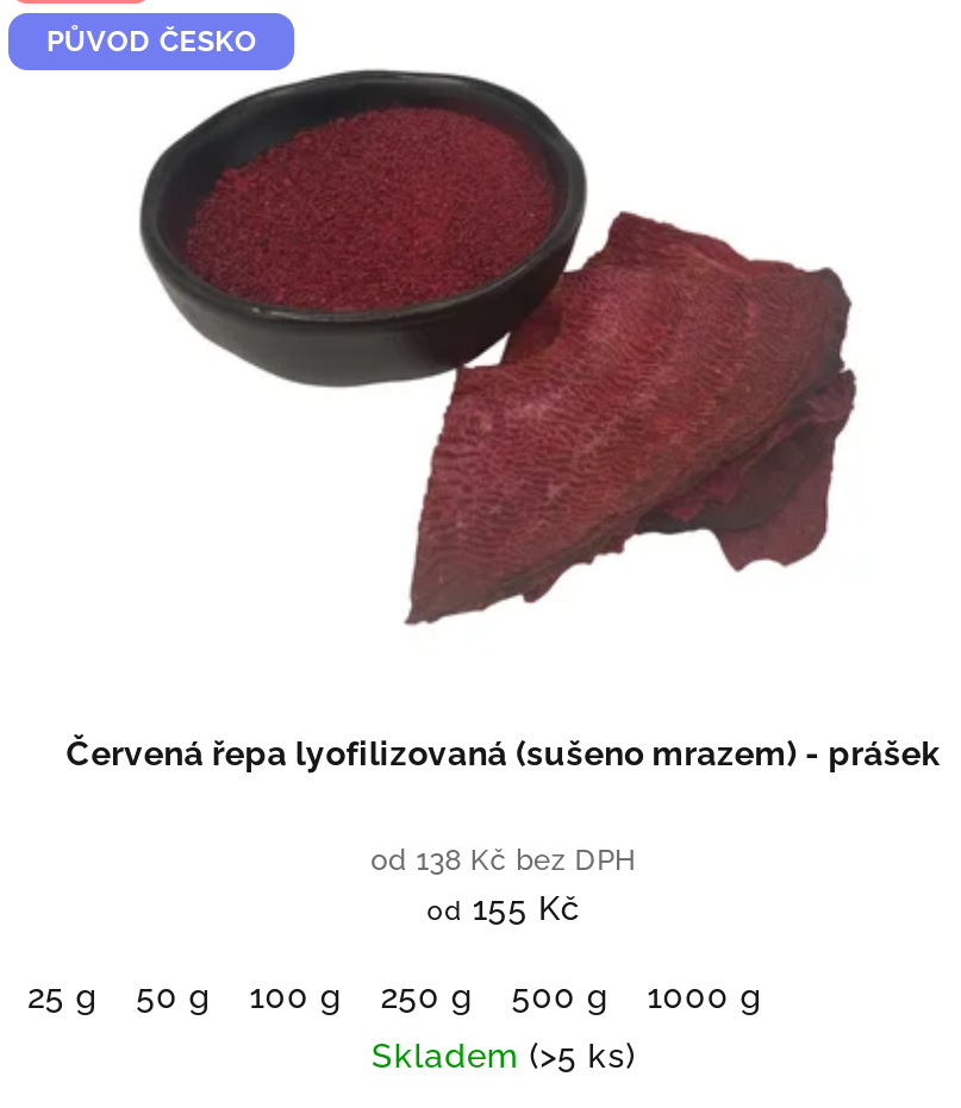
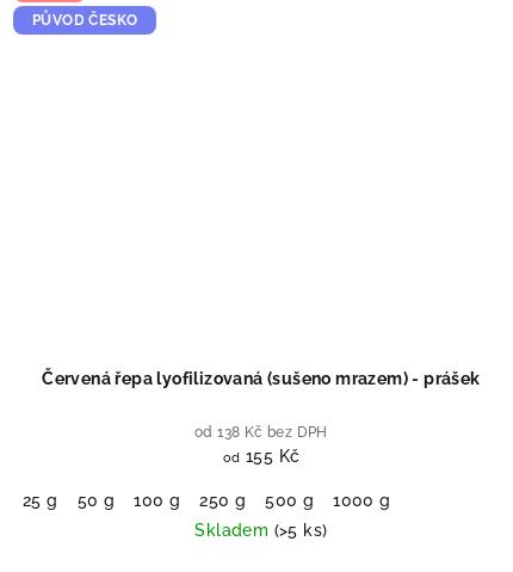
- [image]
